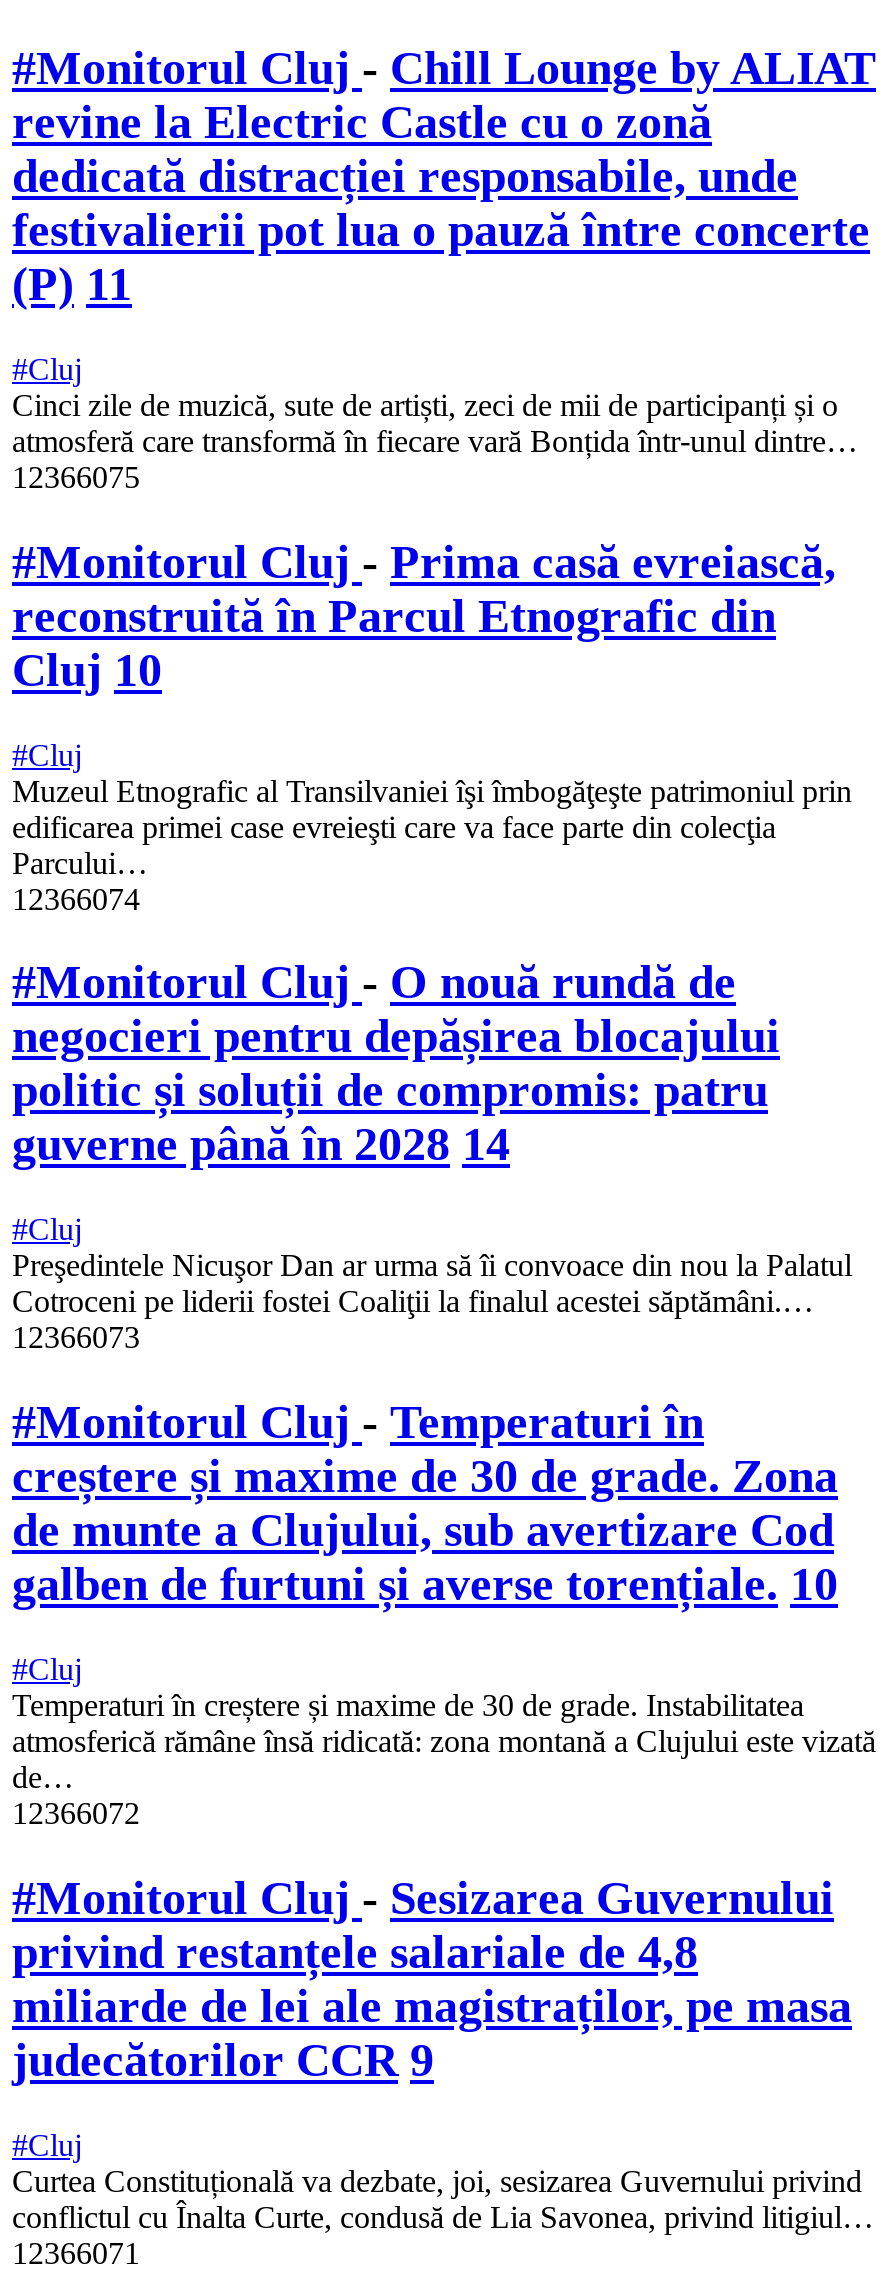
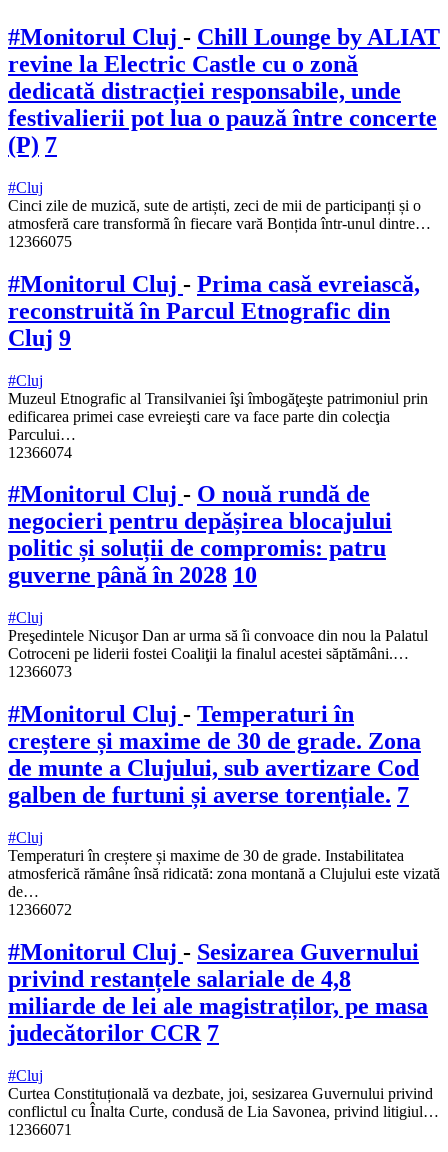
- (P) 11
+ (P) 7

- Cluj 10
+ Cluj 9

- guverne până în 2028 14
+ guverne până în 2028 10

- galben de furtuni și averse torențiale. 10
+ galben de furtuni și averse torențiale. 7

- judecătorilor CCR 9
+ judecătorilor CCR 7
